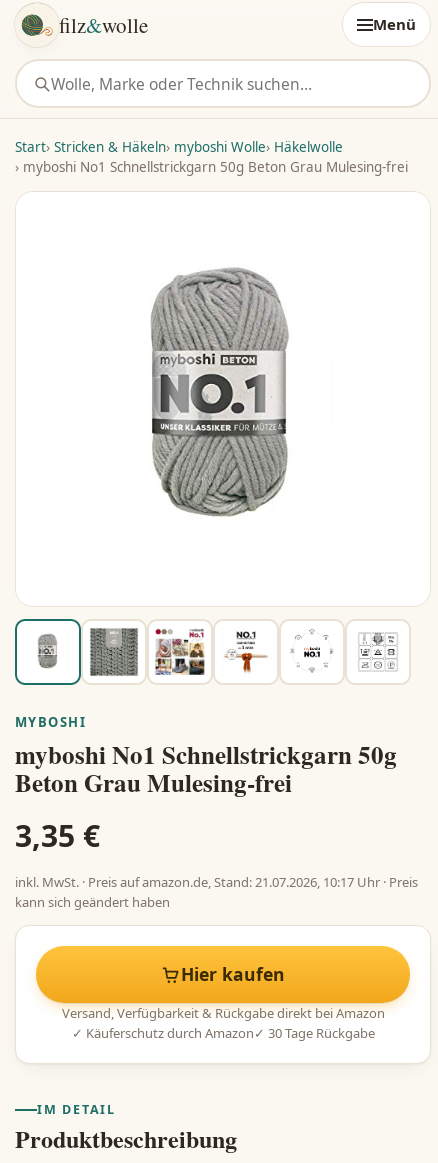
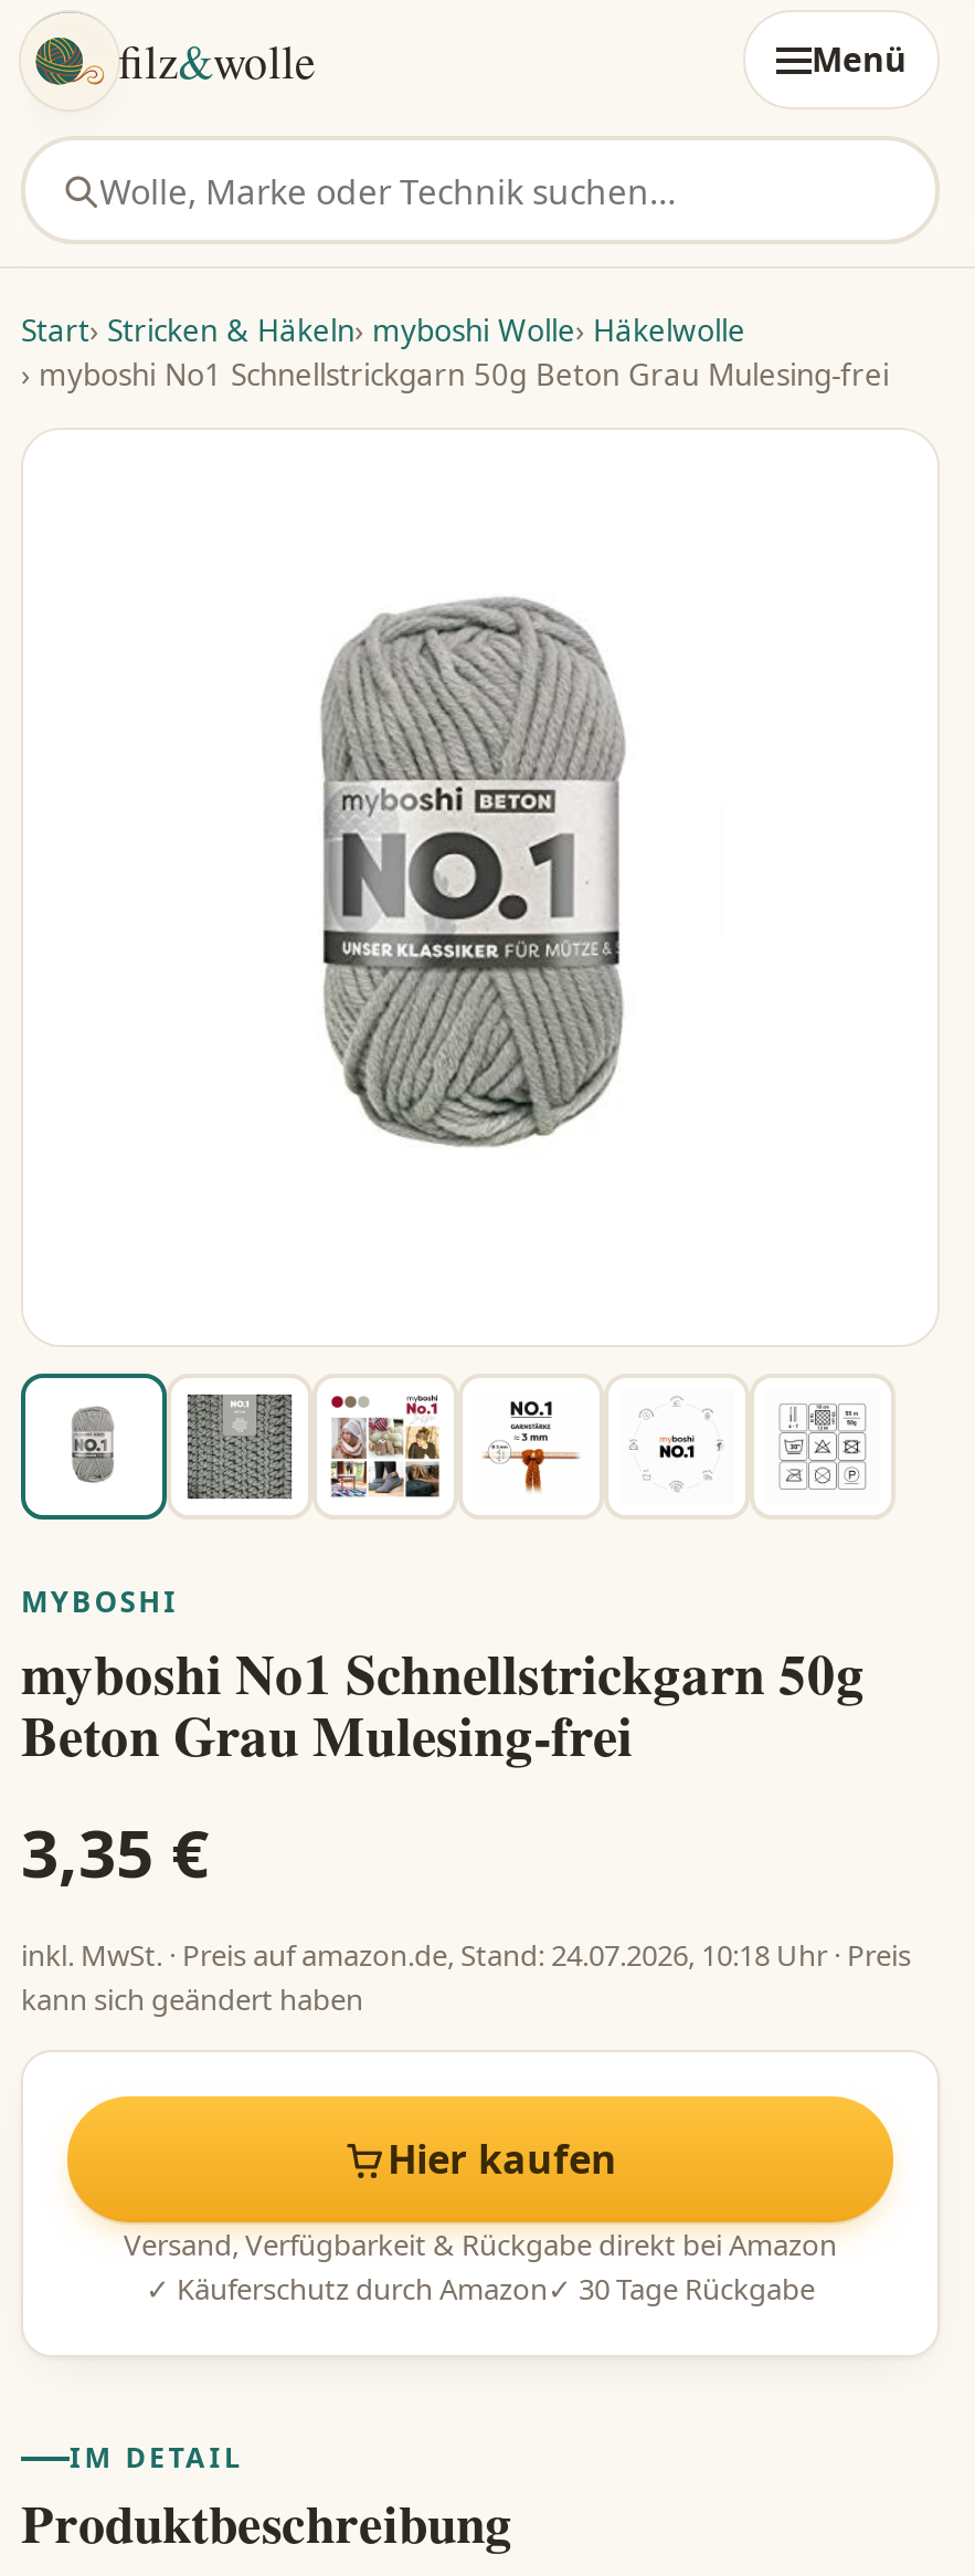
- inkl. MwSt. · Preis auf amazon.de, Stand: 21.07.2026, 10:17 Uhr · Preis
+ inkl. MwSt. · Preis auf amazon.de, Stand: 24.07.2026, 10:18 Uhr · Preis
